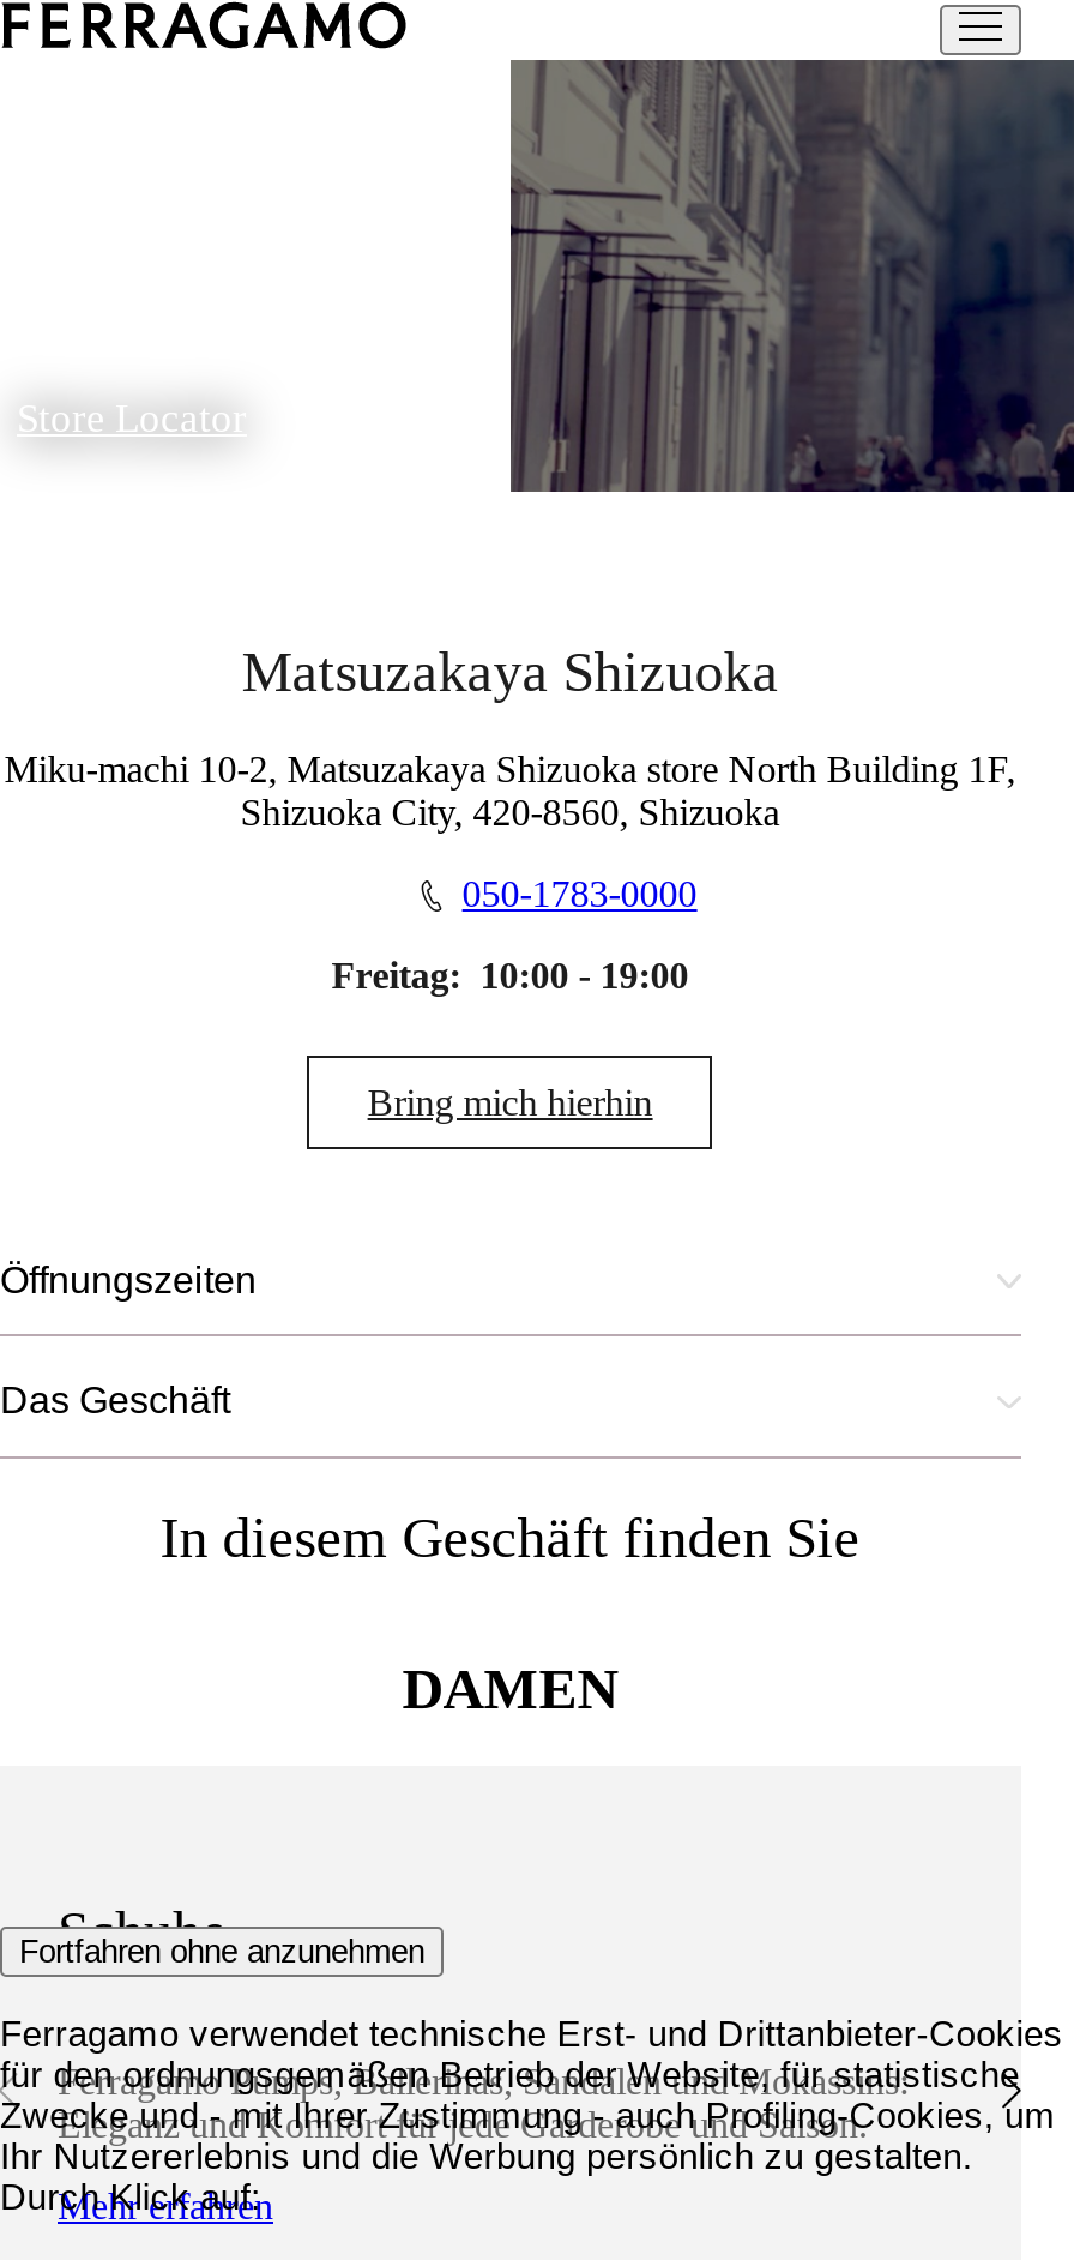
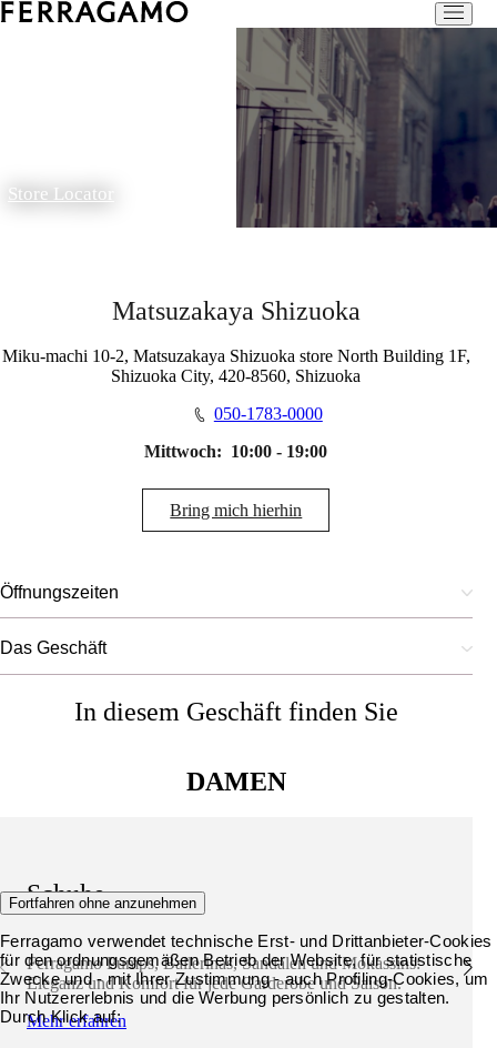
- Freitag: 10:00 - 19:00
+ Mittwoch: 10:00 - 19:00
